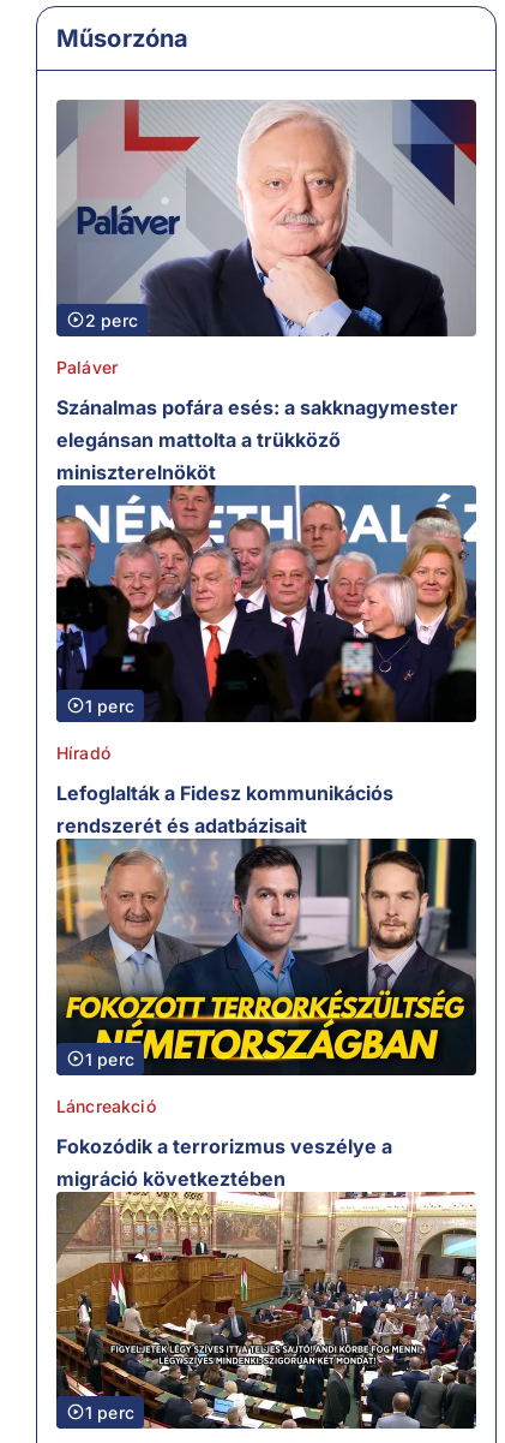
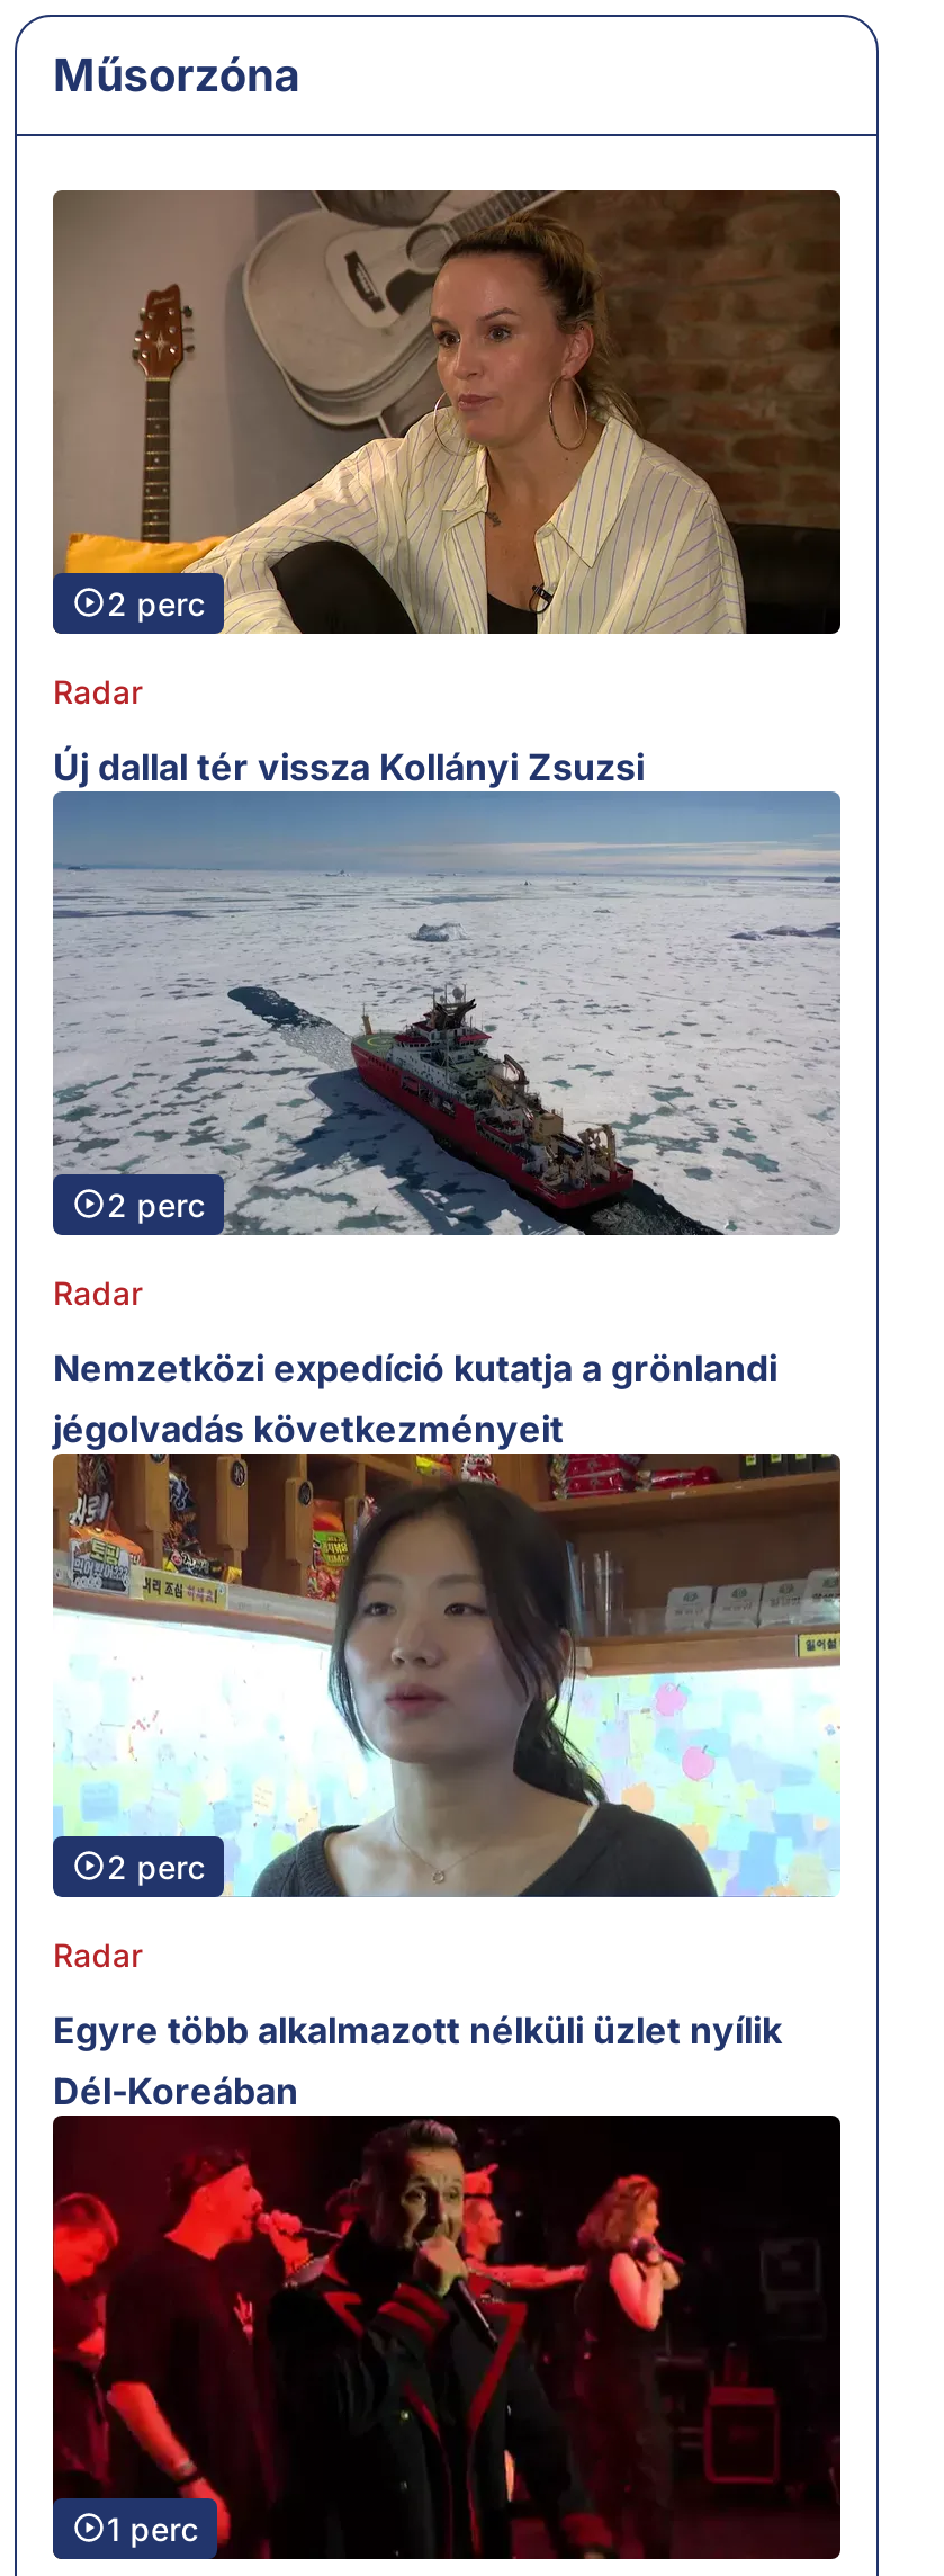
- [image]
- Paláver
+ [image]
+ Radar

- Szánalmas pofára esés: a sakknagymester
- elegánsan mattolta a trükköző
- miniszterelnököt
+ Új dallal tér vissza Kollányi Zsuzsi

- [image]
- 1 perc
+ [image]
+ 2 perc

- Híradó
+ Radar

- Lefoglalták a Fidesz kommunikációs
- rendszerét és adatbázisait
+ Nemzetközi expedíció kutatja a grönlandi
+ jégolvadás következményeit

- [image]
- 1 perc
+ [image]
+ 2 perc

- Láncreakció
+ Radar

- Fokozódik a terrorizmus veszélye a
- migráció következtében
+ Egyre több alkalmazott nélküli üzlet nyílik
+ Dél-Koreában

- [image]
+ [image]
